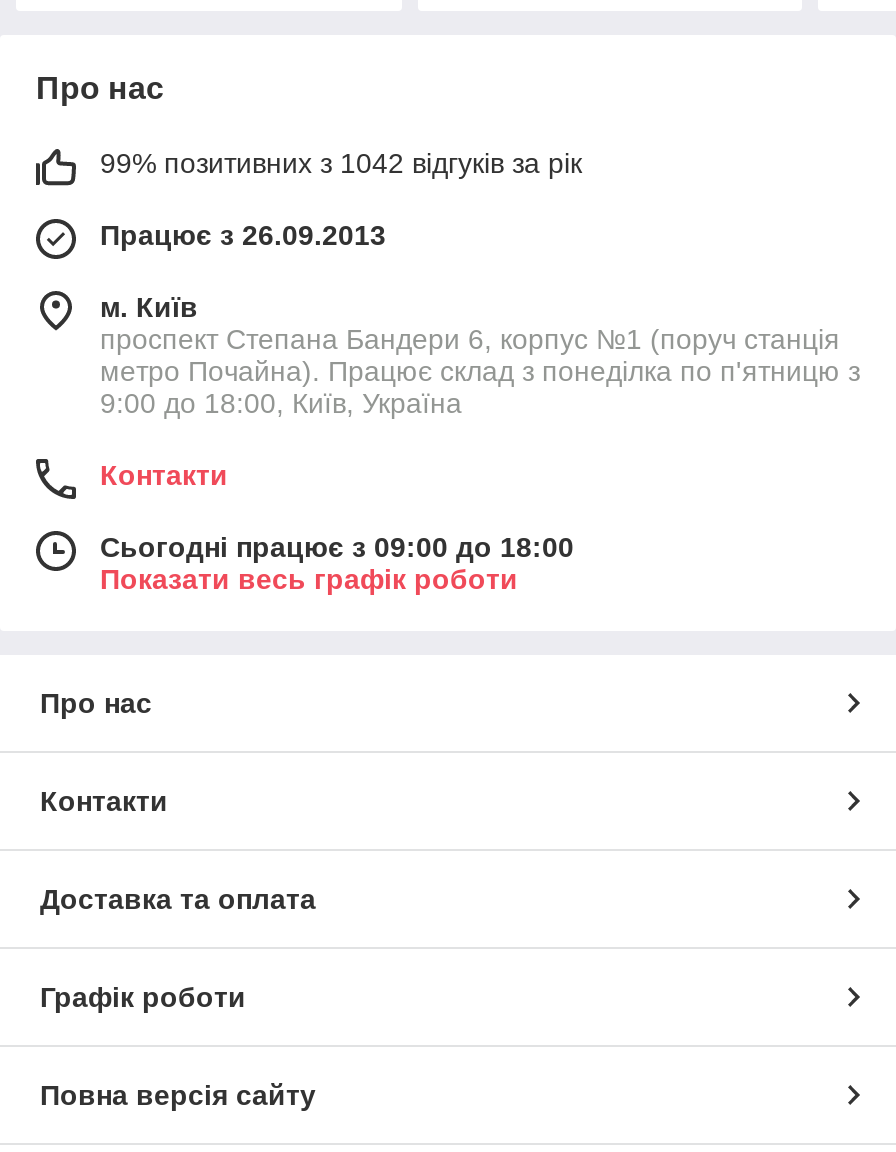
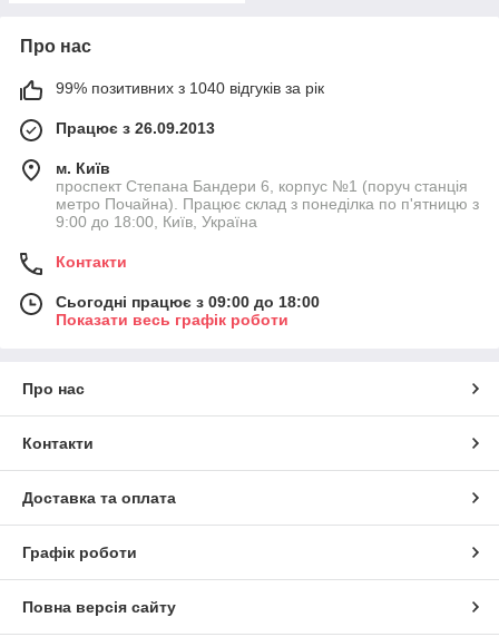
- 99% позитивних з 1042 відгуків за рік
+ 99% позитивних з 1040 відгуків за рік
